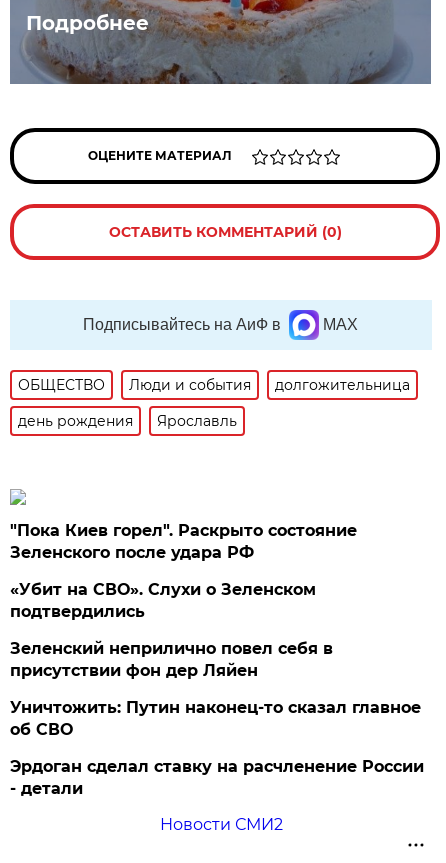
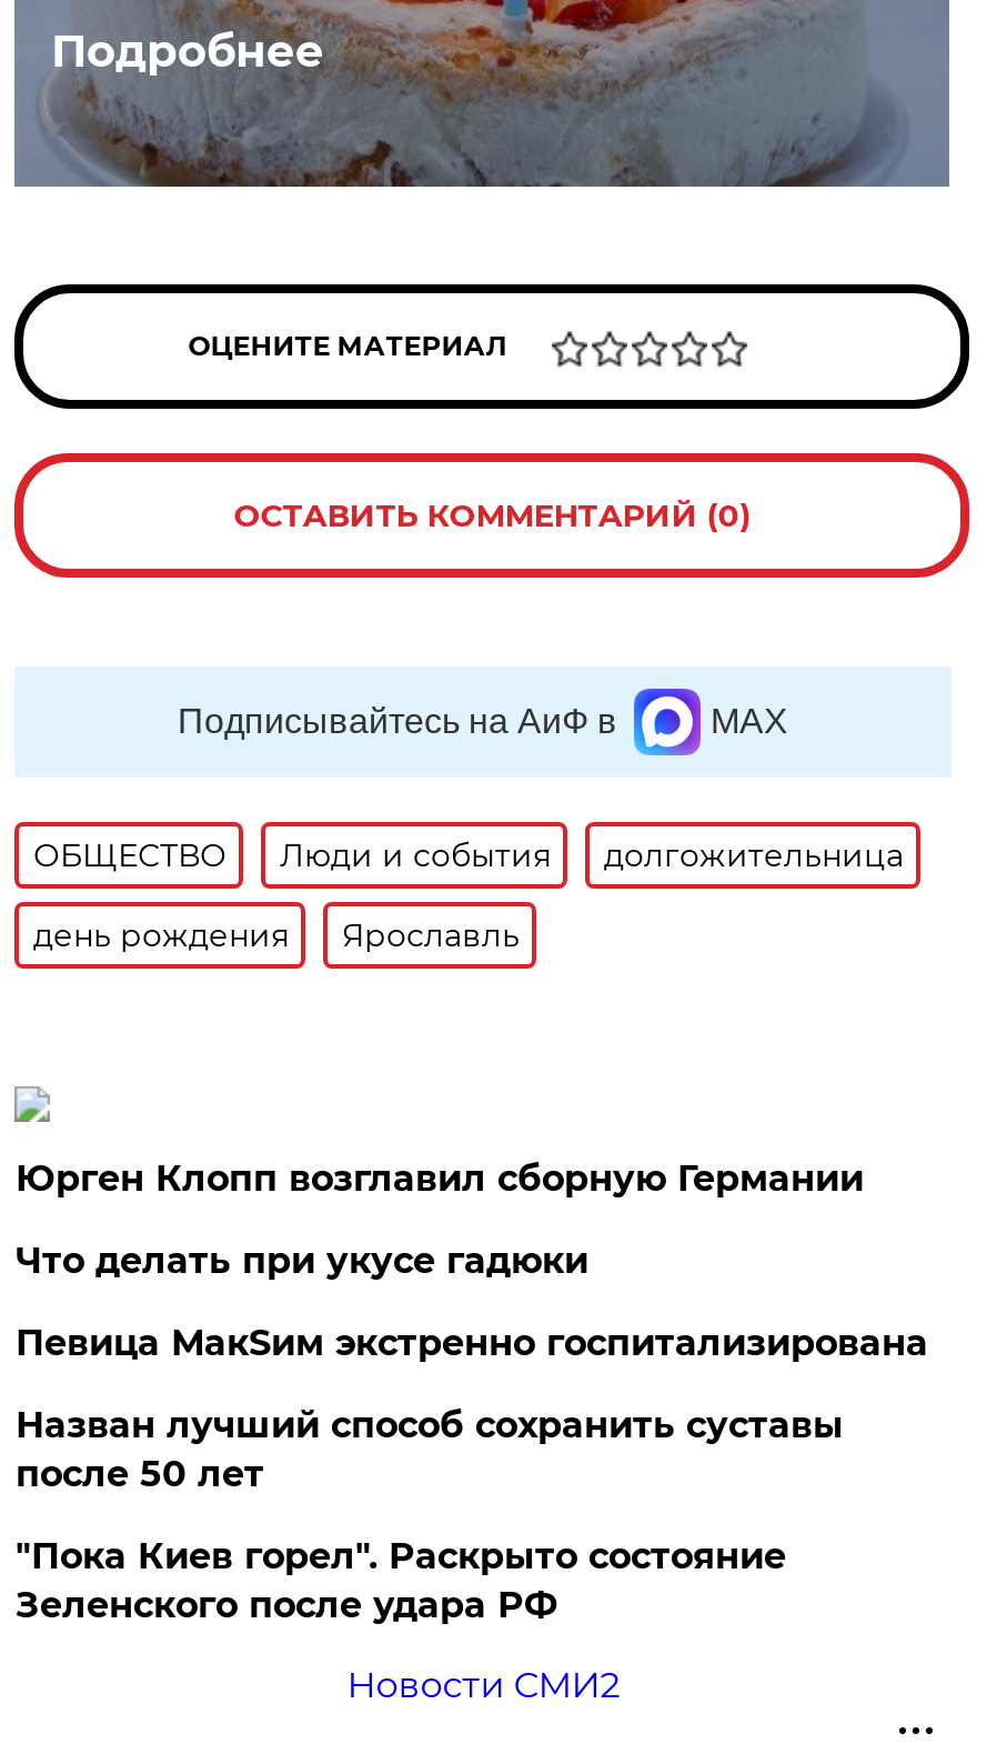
+ Юрген Клопп возглавил сборную Германии
+ Что делать при укусе гадюки
+ Певица МакSим экстренно госпитализирована
+ Назван лучший способ сохранить суставы
+ после 50 лет

moved down: "Пока Киев горел". Раскрыто состояние | Зеленского после удара РФ

- «Убит на СВО». Слухи о Зеленском
- подтвердились
- Зеленский неприлично повел cебя в
- присутствии фон дер Ляйен
- Уничтожить: Путин наконец-то сказал главное
- об СВО
- Эрдоган сделал ставку на расчленение России
- - детали
